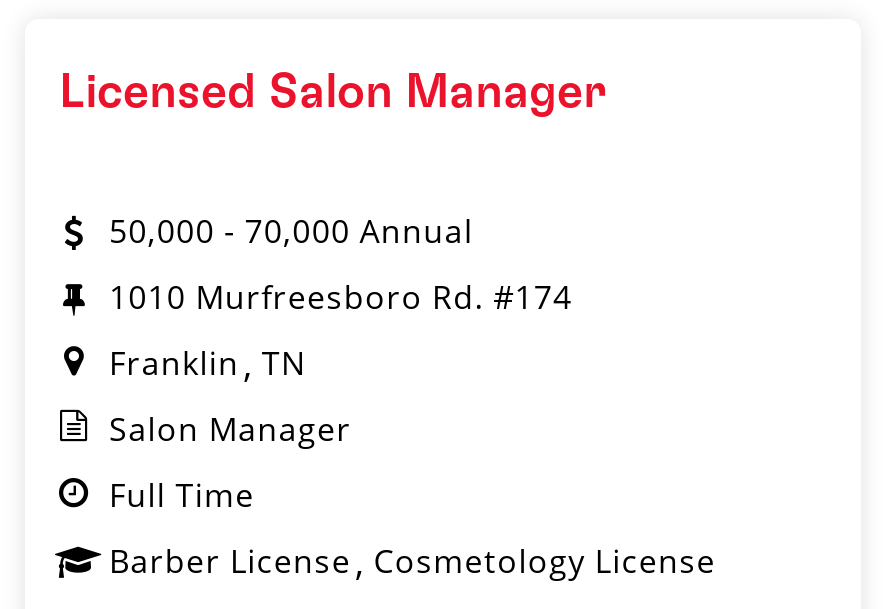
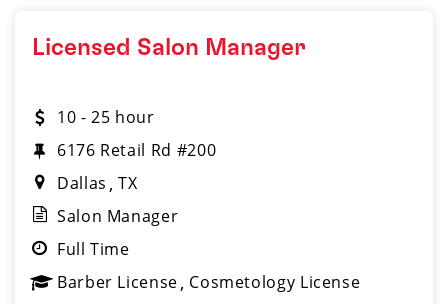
- 50,000 - 70,000 Annual
+ 10 - 25 hour

- 1010 Murfreesboro Rd. #174
+ 6176 Retail Rd #200

- Franklin TN
+ Dallas TX
